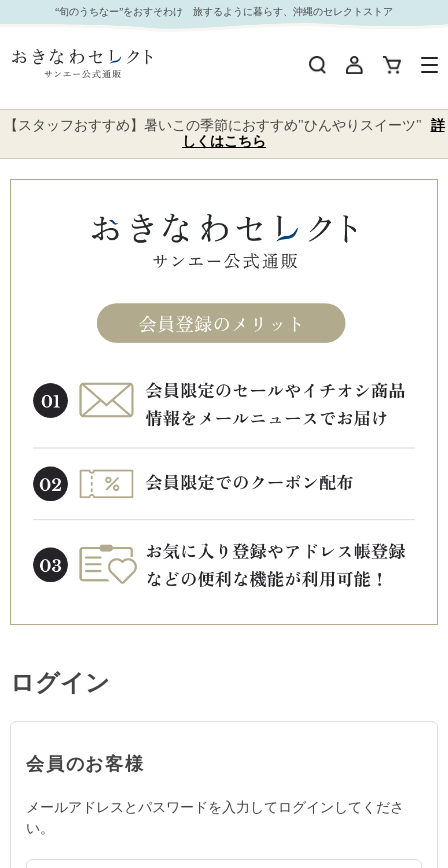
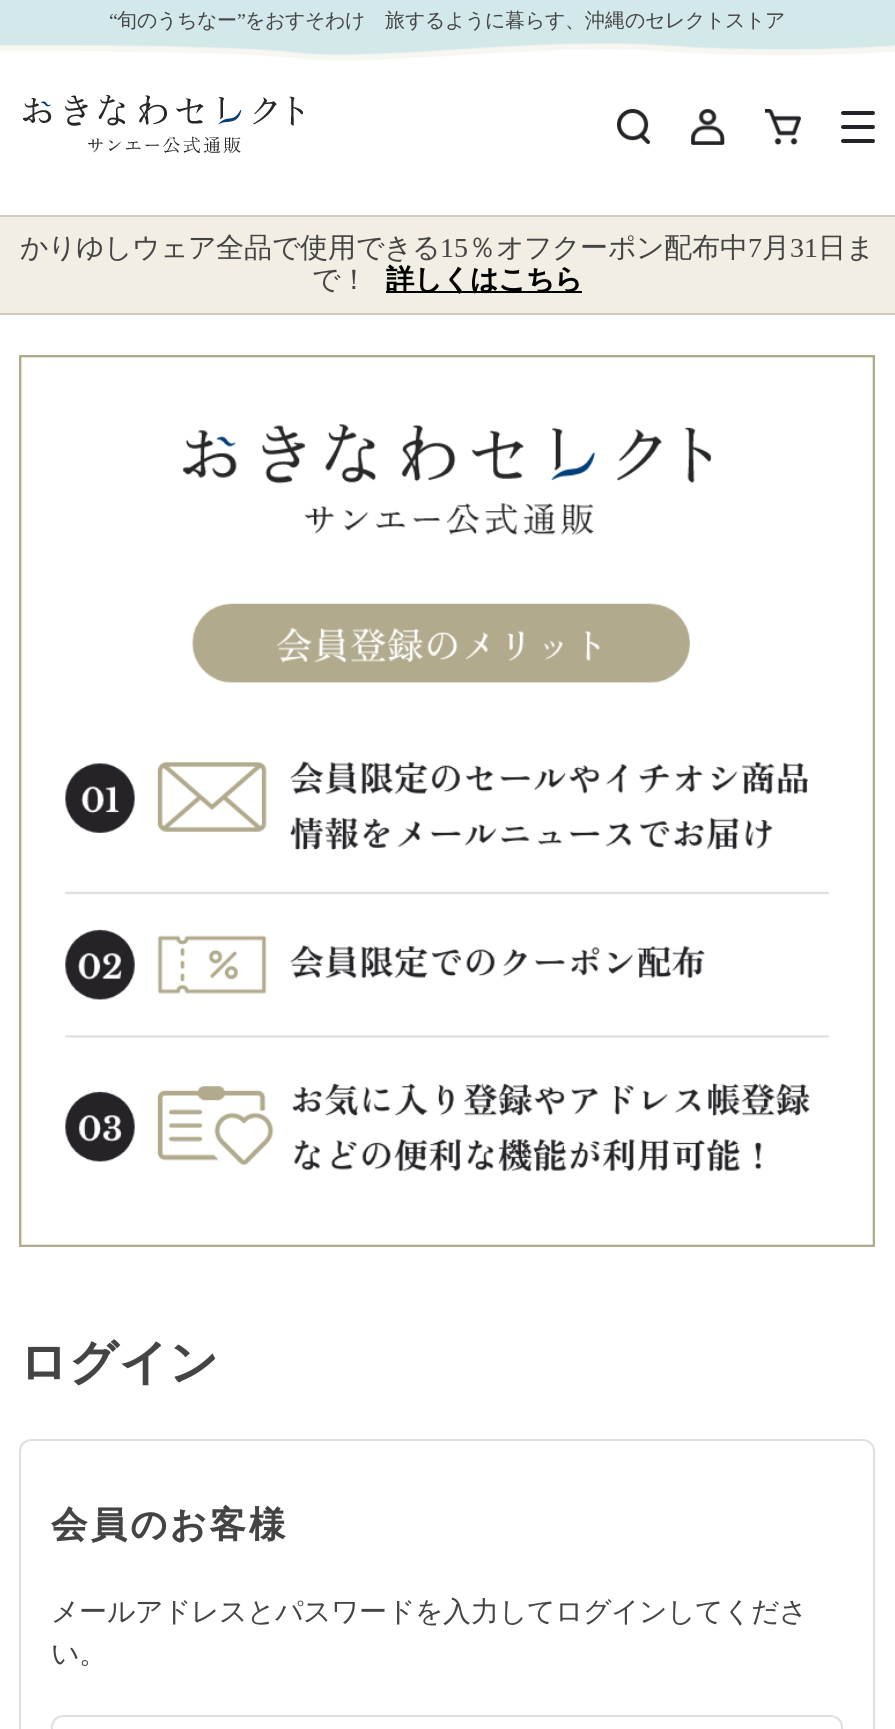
- 【スタッフおすすめ】暑いこの季節におすすめ"ひんやりスイーツ" 詳
- しくはこちら
+ かりゆしウェア全品で使用できる15％オフクーポン配布中7月31日ま
+ で！ 詳しくはこちら
